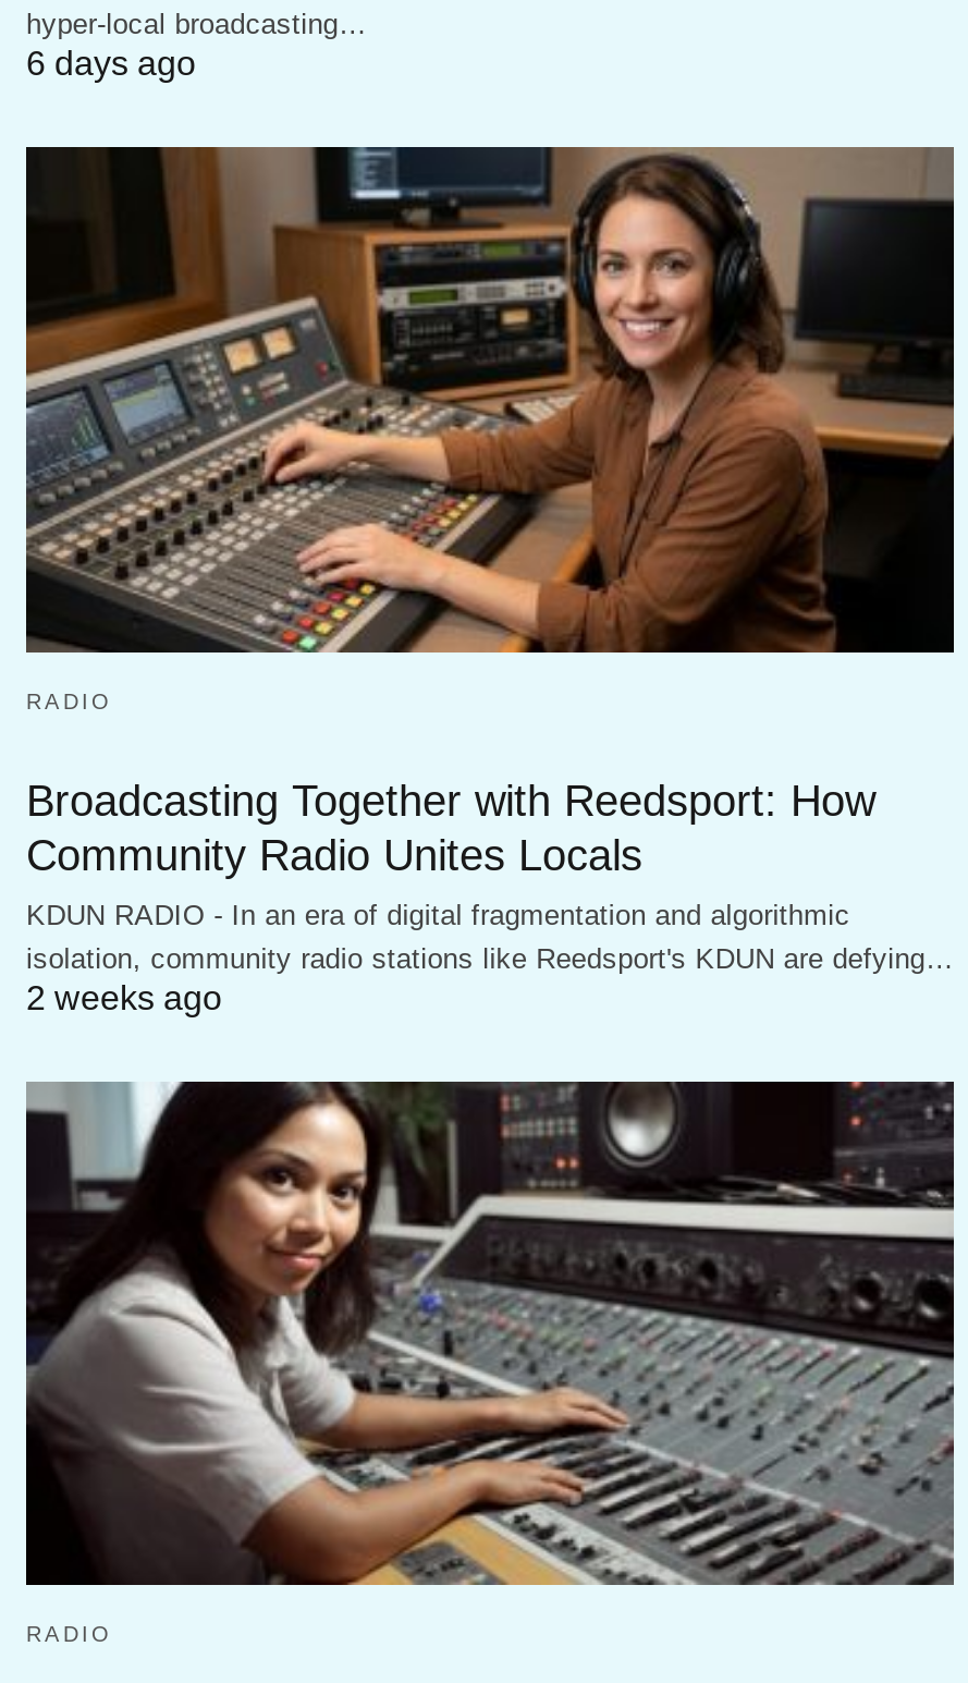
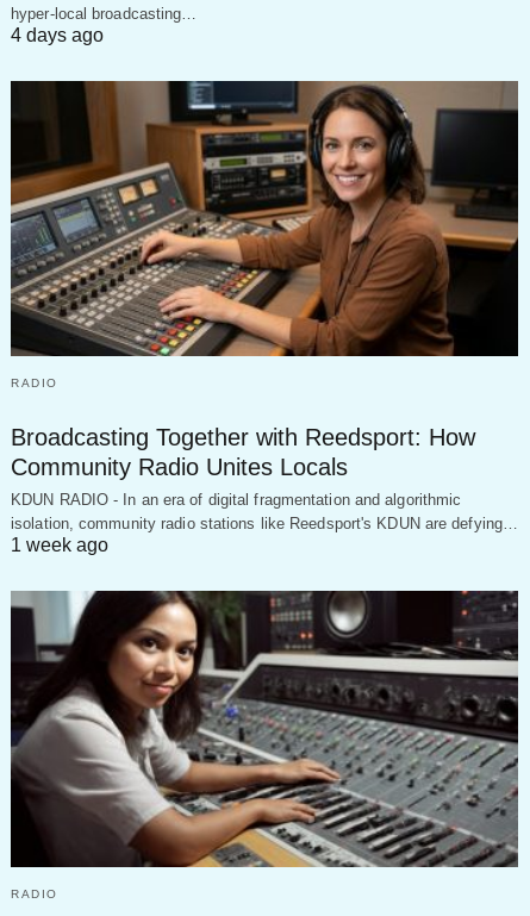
- 6 days ago
+ 4 days ago

- 2 weeks ago
+ 1 week ago
